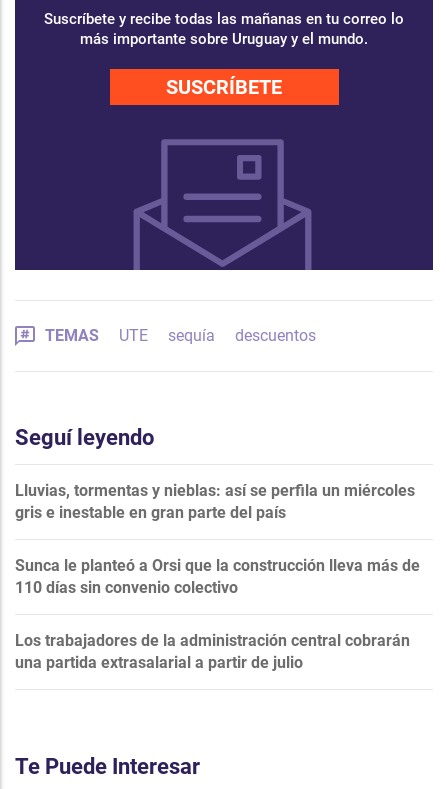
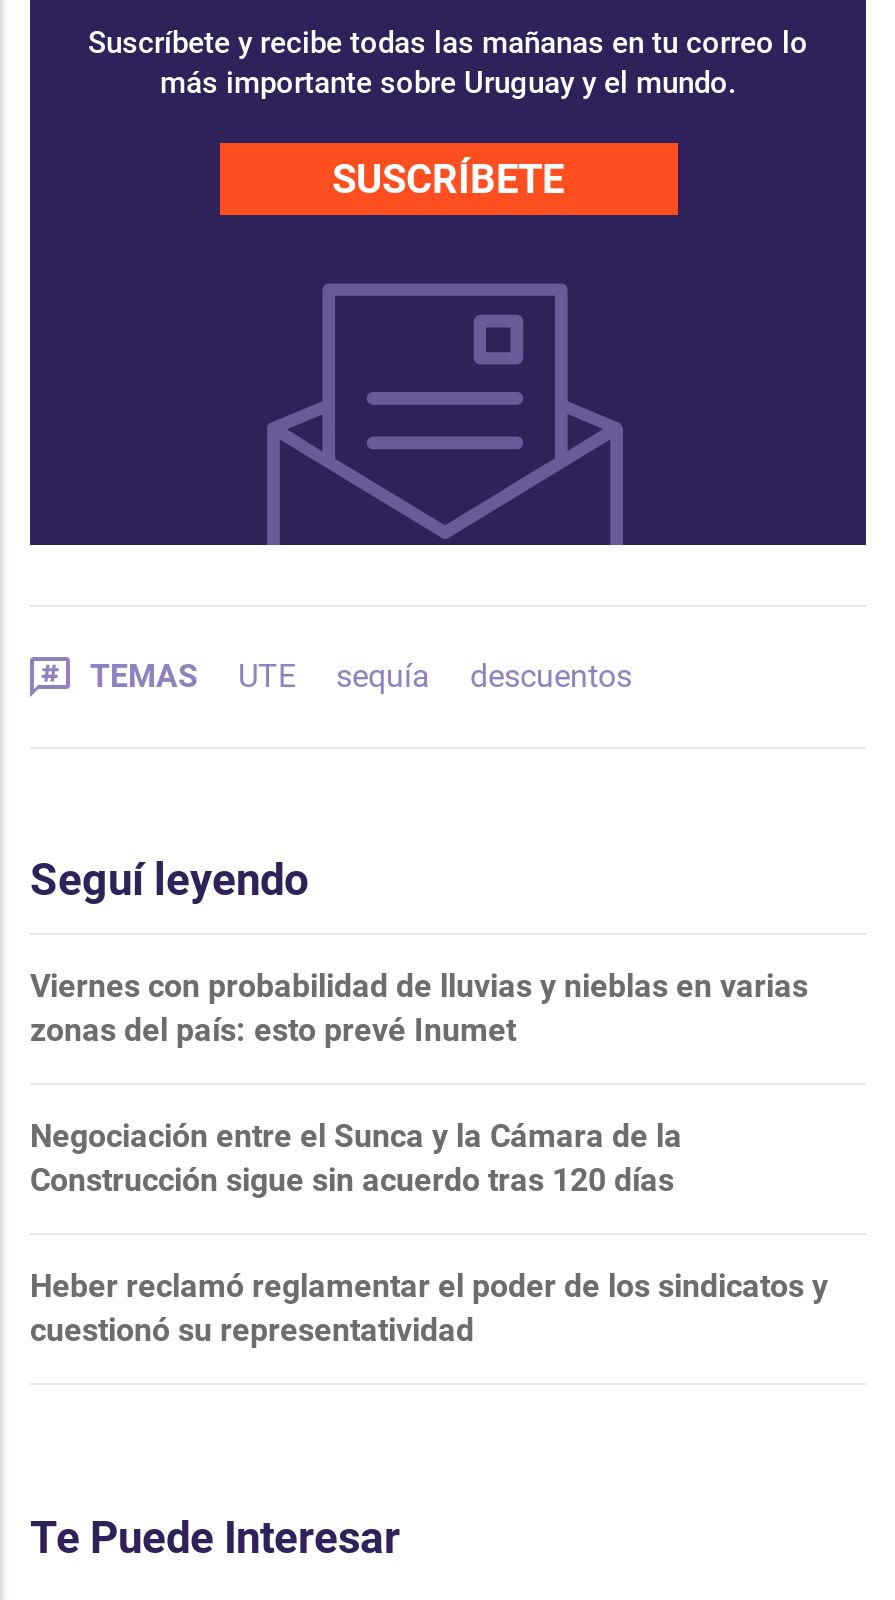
- Lluvias, tormentas y nieblas: así se perfila un miércoles
- gris e inestable en gran parte del país
+ Viernes con probabilidad de lluvias y nieblas en varias
+ zonas del país: esto prevé Inumet

- Sunca le planteó a Orsi que la construcción lleva más de
- 110 días sin convenio colectivo
+ Negociación entre el Sunca y la Cámara de la
+ Construcción sigue sin acuerdo tras 120 días

- Los trabajadores de la administración central cobrarán
- una partida extrasalarial a partir de julio
+ Heber reclamó reglamentar el poder de los sindicatos y
+ cuestionó su representatividad
